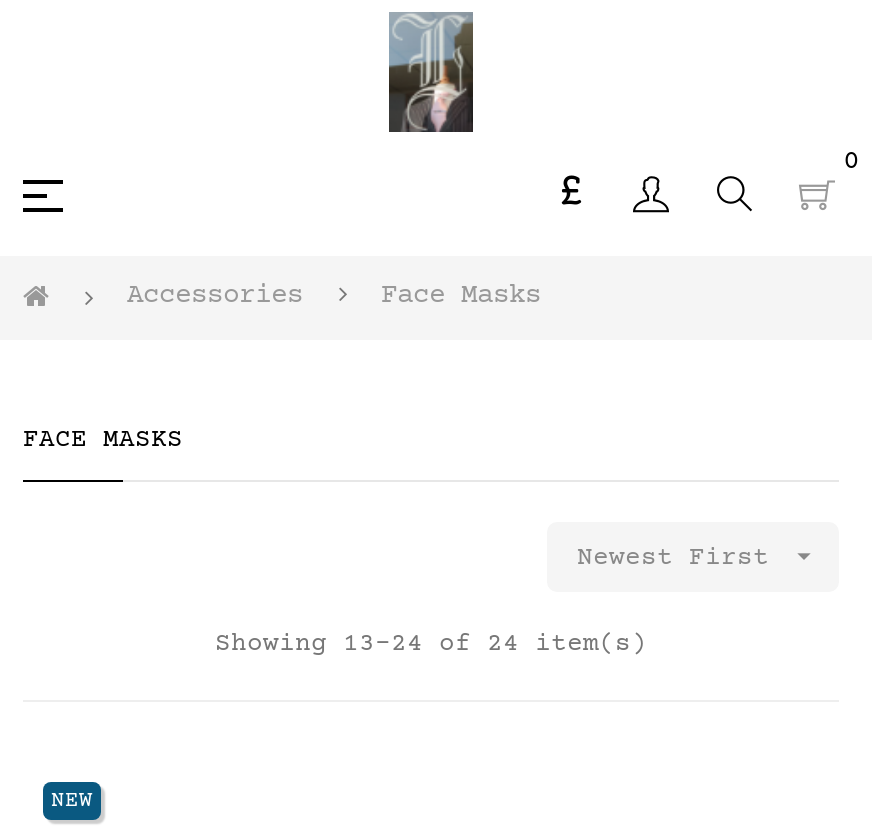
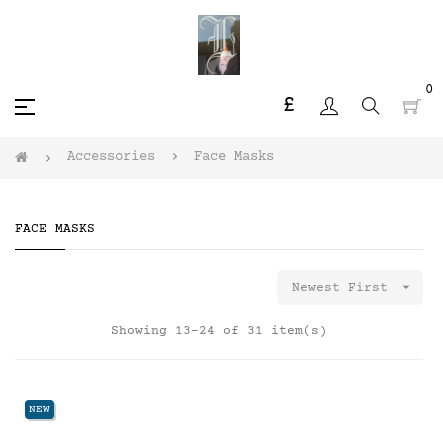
- Showing 13-24 of 24 item(s)
+ Showing 13-24 of 31 item(s)
